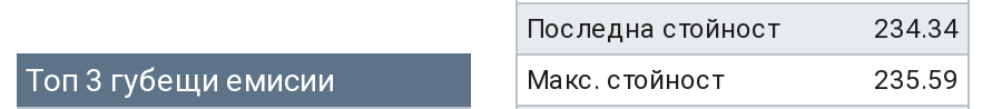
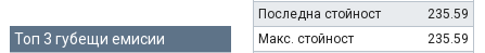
- 234.34
+ 235.59
